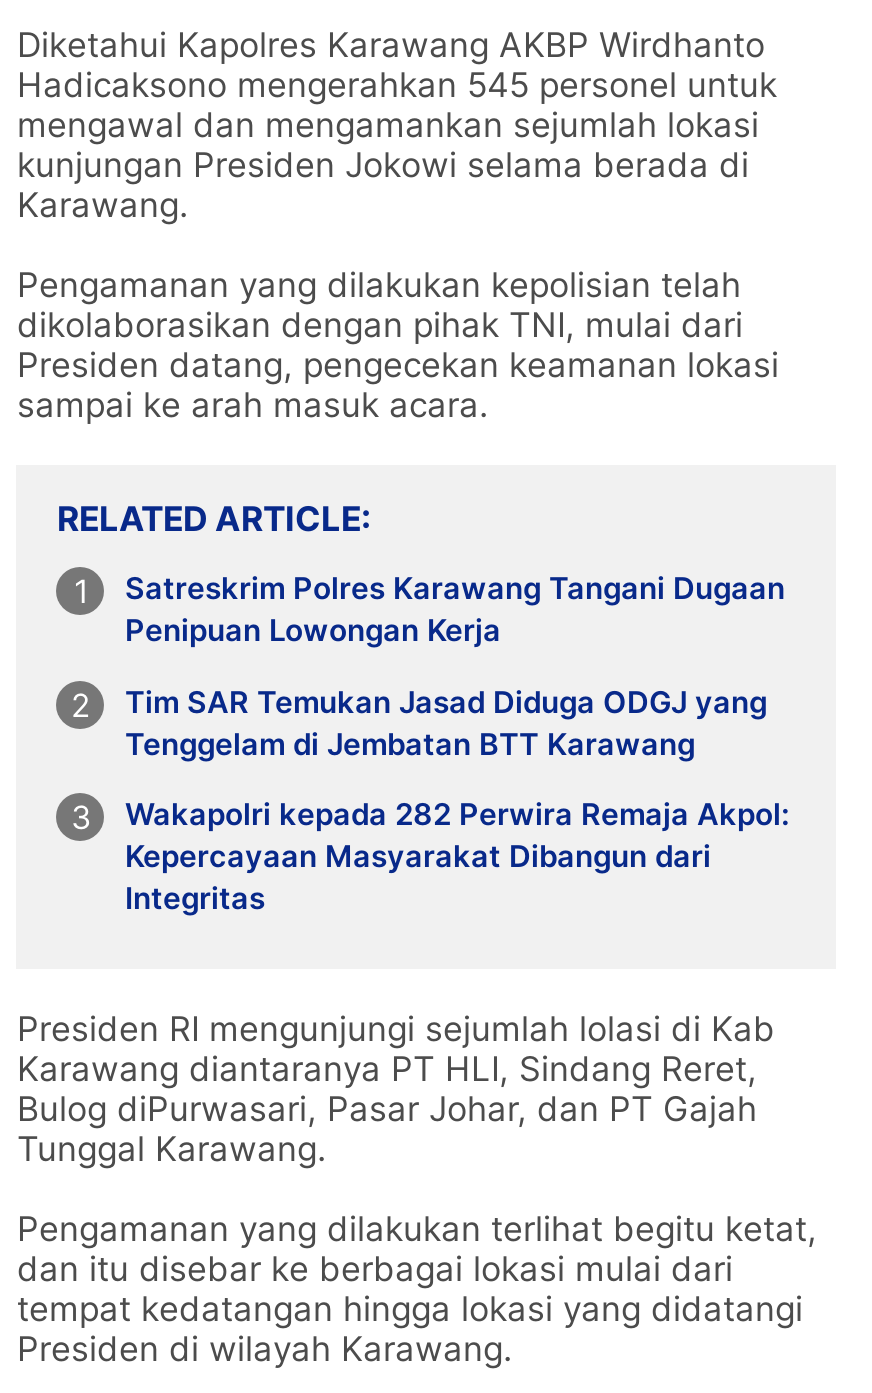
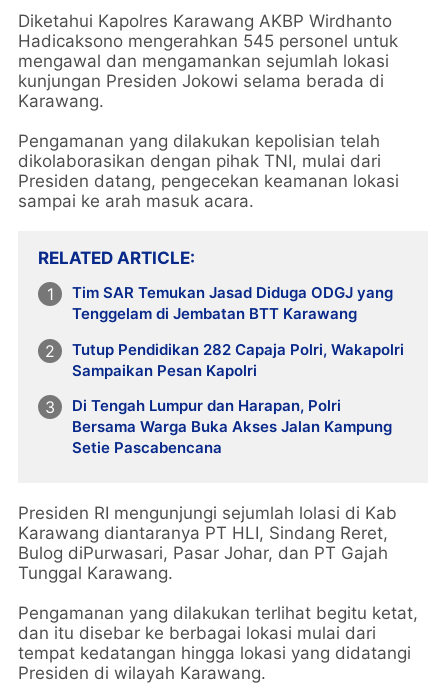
- Satreskrim Polres Karawang Tangani Dugaan
- Penipuan Lowongan Kerja

moved up: Tim SAR Temukan Jasad Diduga ODGJ yang | Tenggelam di Jembatan BTT Karawang

- Wakapolri kepada 282 Perwira Remaja Akpol:
- Kepercayaan Masyarakat Dibangun dari
- Integritas
+ Tutup Pendidikan 282 Capaja Polri, Wakapolri
+ Sampaikan Pesan Kapolri
+ Di Tengah Lumpur dan Harapan, Polri
+ Bersama Warga Buka Akses Jalan Kampung
+ Setie Pascabencana
